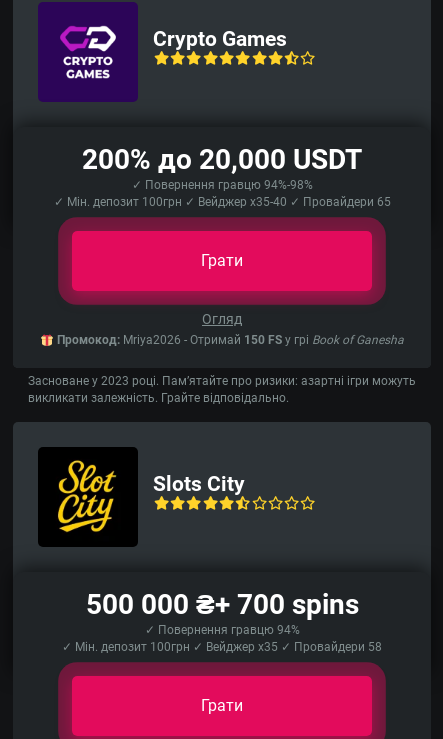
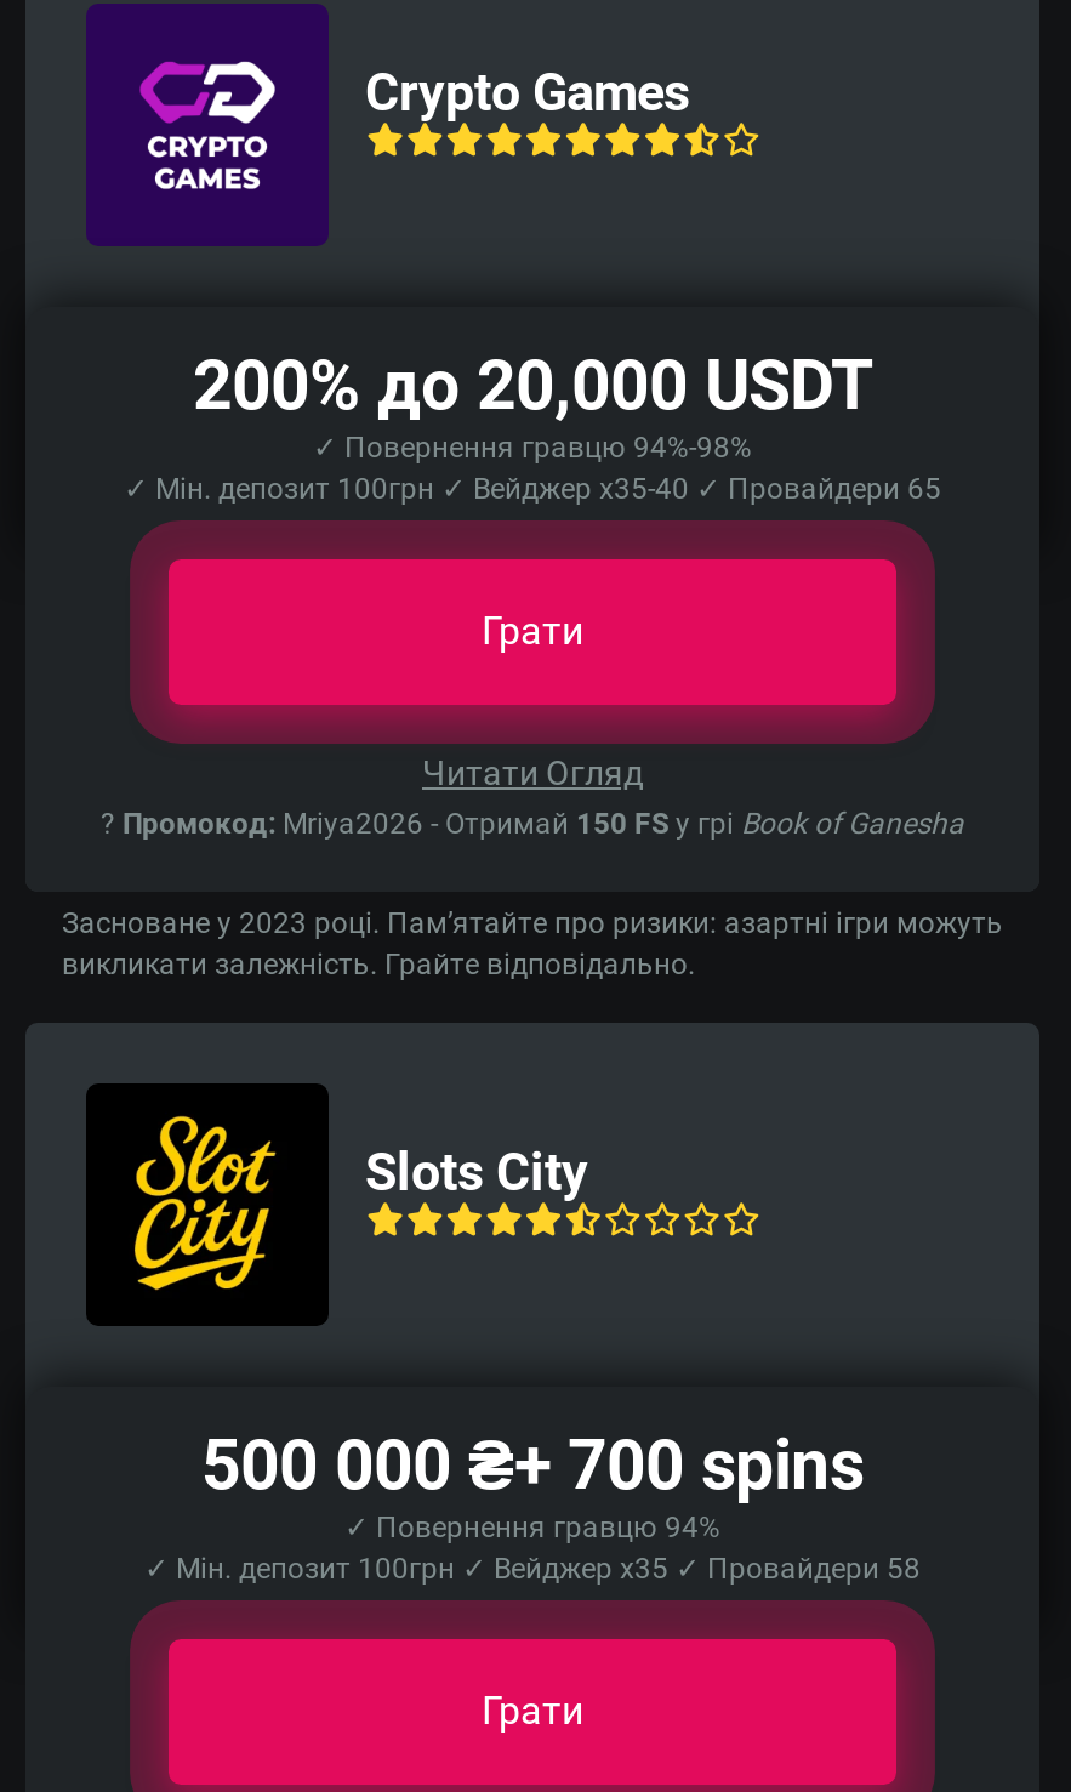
- Огляд
- Промокод: Mriya2026 - Отримай 150 FS у грі Book of Ganesha
+ Читати Огляд
+ ? Промокод: Mriya2026 - Отримай 150 FS у грі Book of Ganesha
